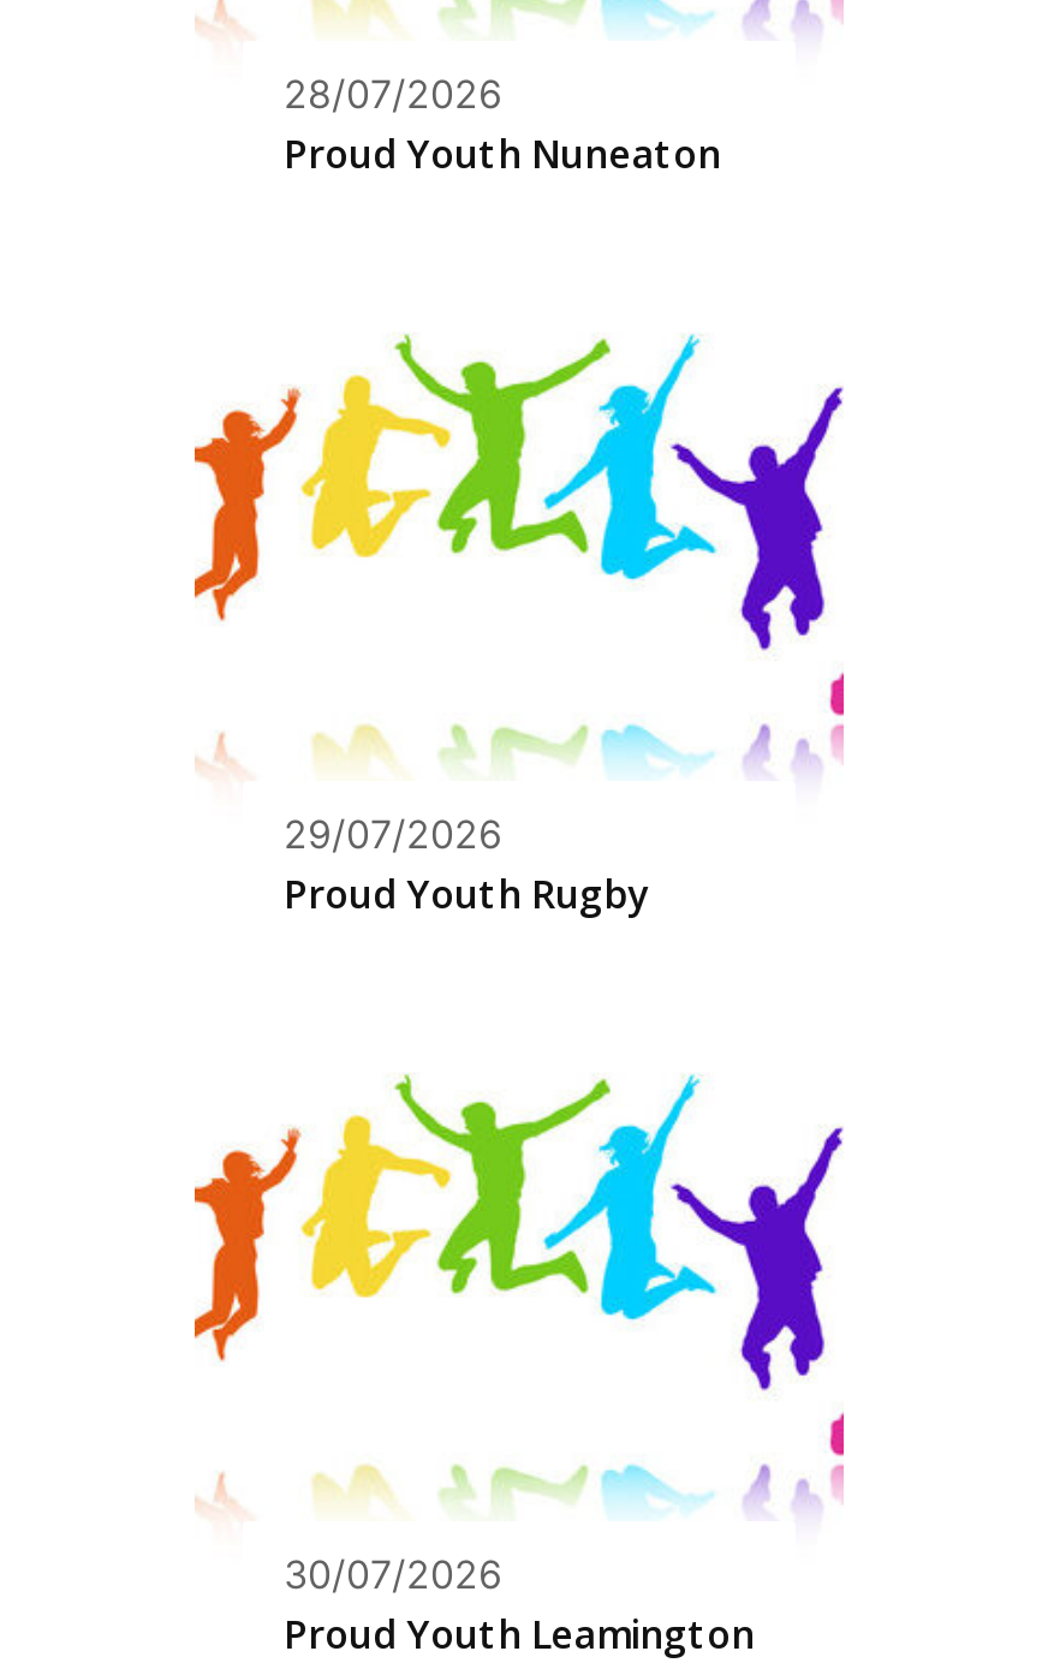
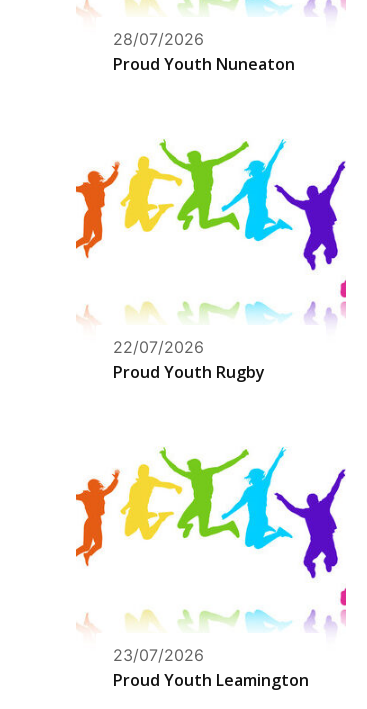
- 29/07/2026
+ 22/07/2026

- 30/07/2026
+ 23/07/2026
